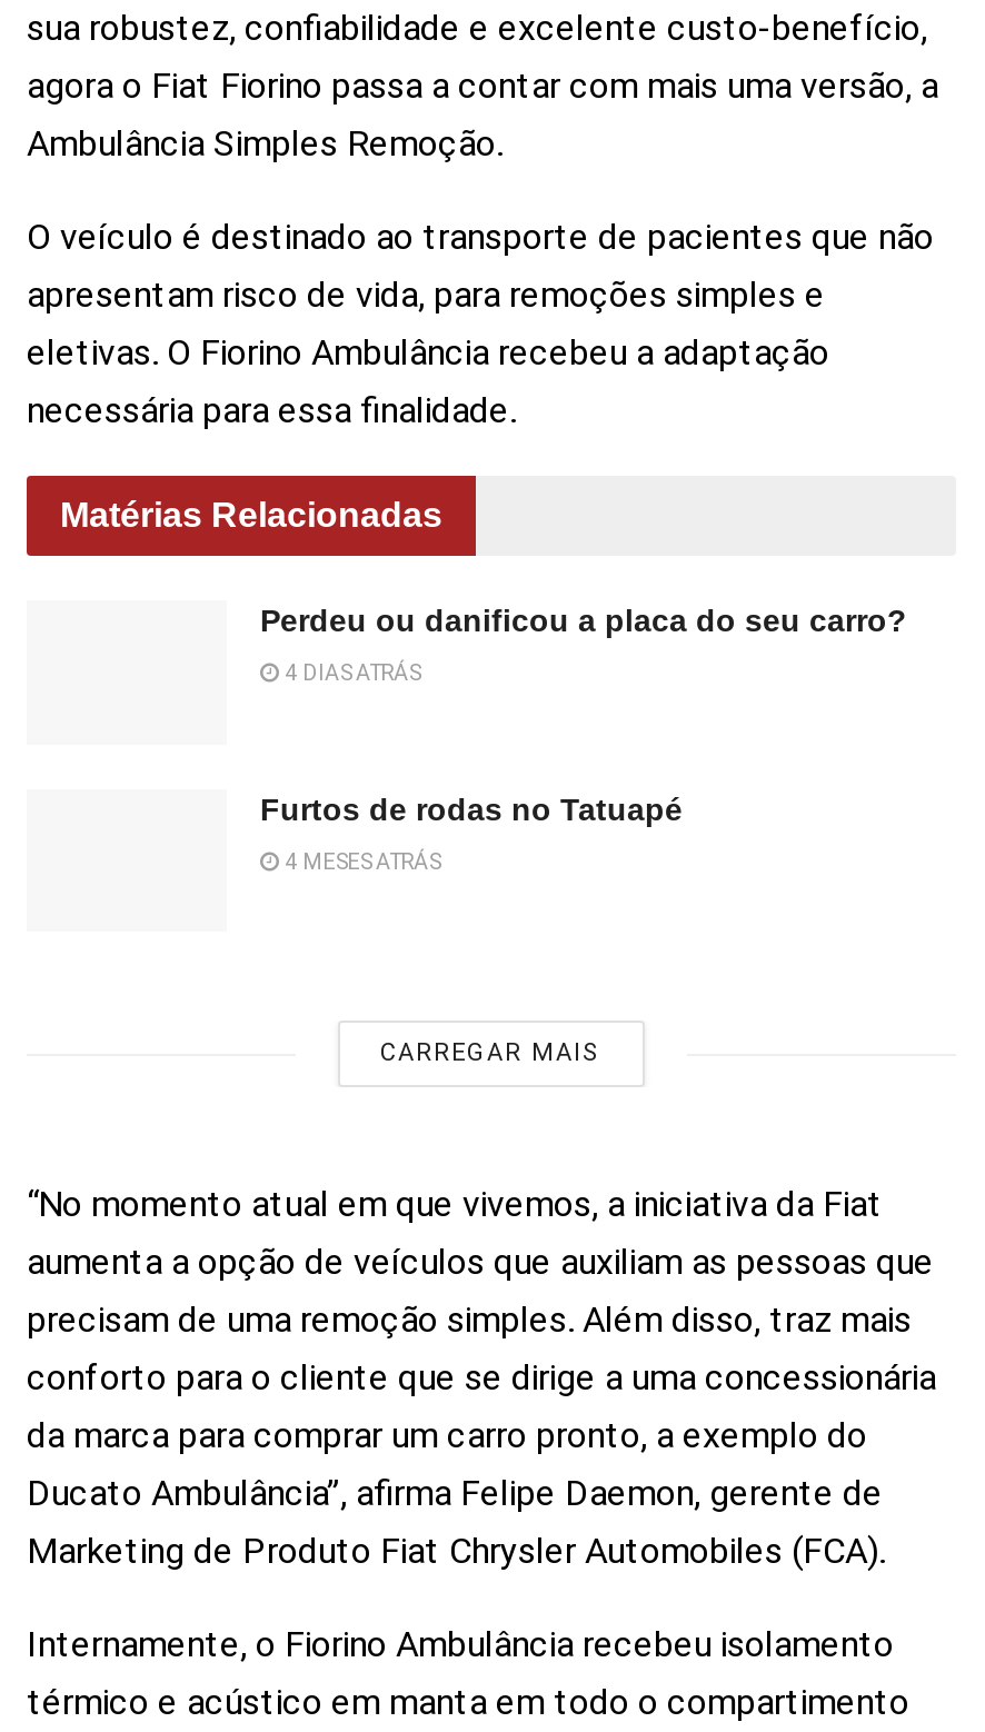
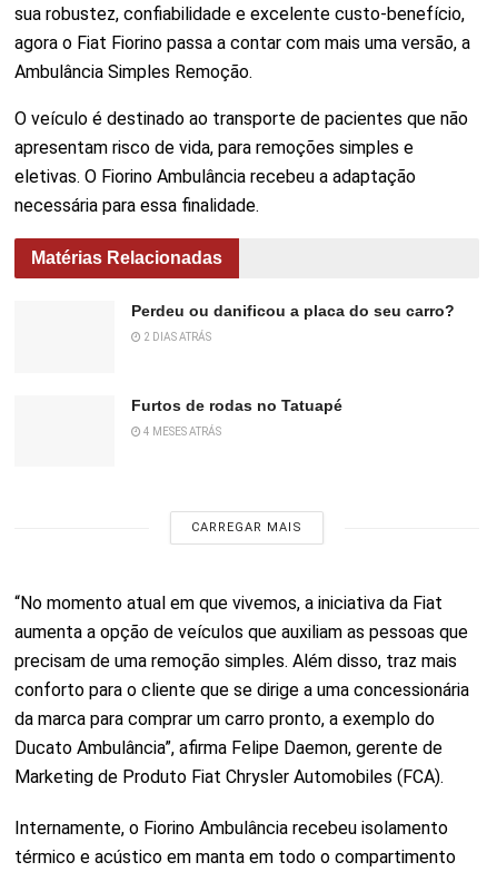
- 4 DIAS ATRÁS
+ 2 DIAS ATRÁS
